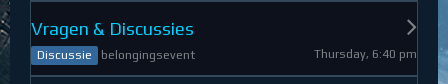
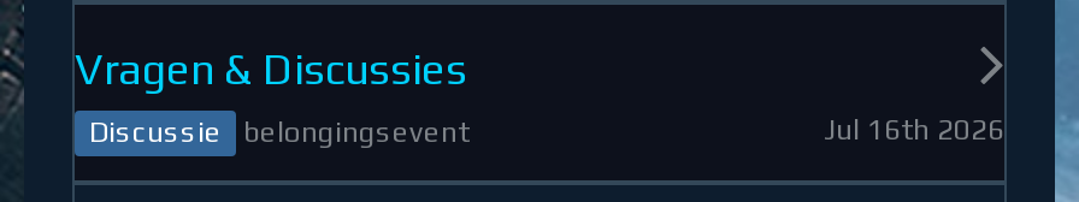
- Thursday, 6:40 pm
+ Jul 16th 2026
